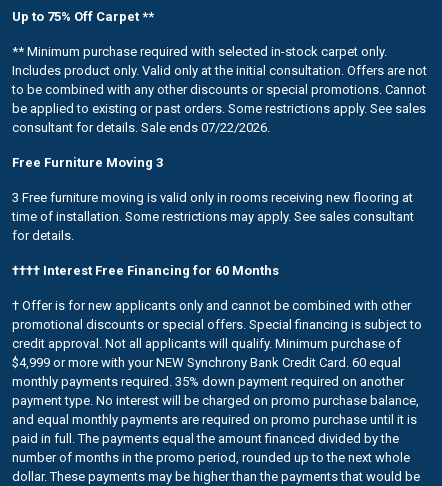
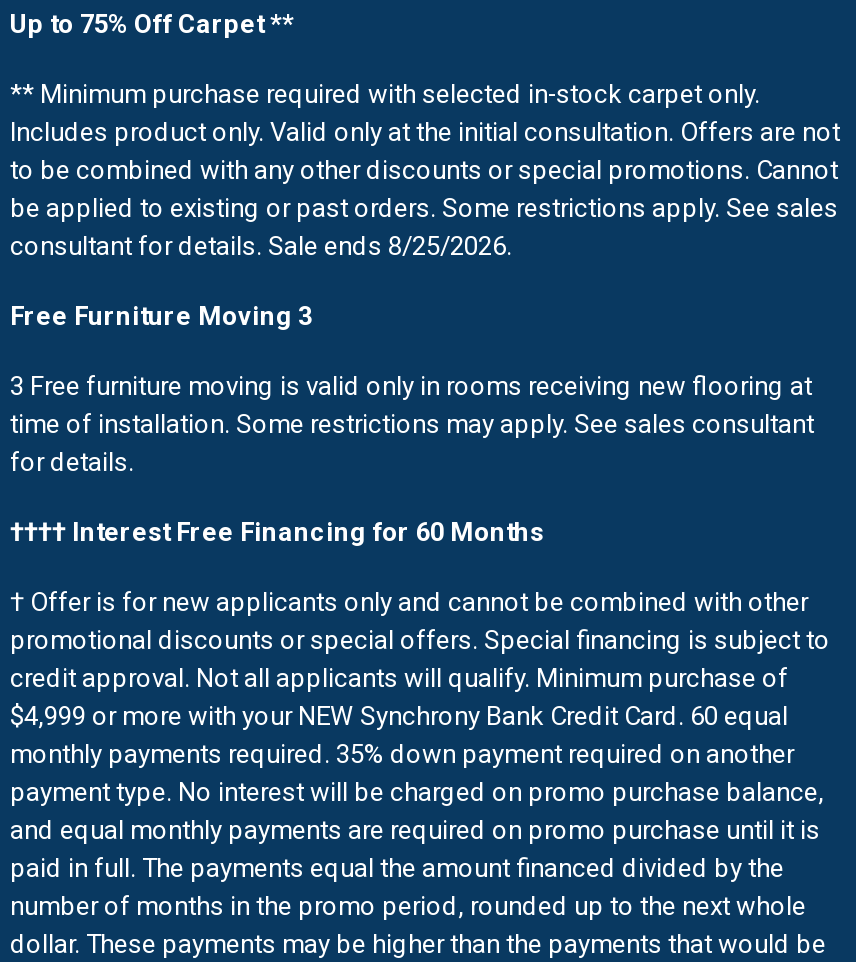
- consultant for details. Sale ends 07/22/2026.
+ consultant for details. Sale ends 8/25/2026.
